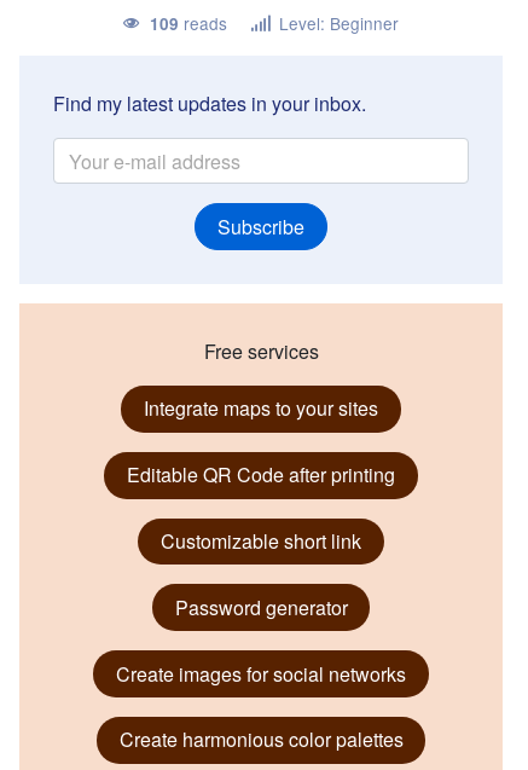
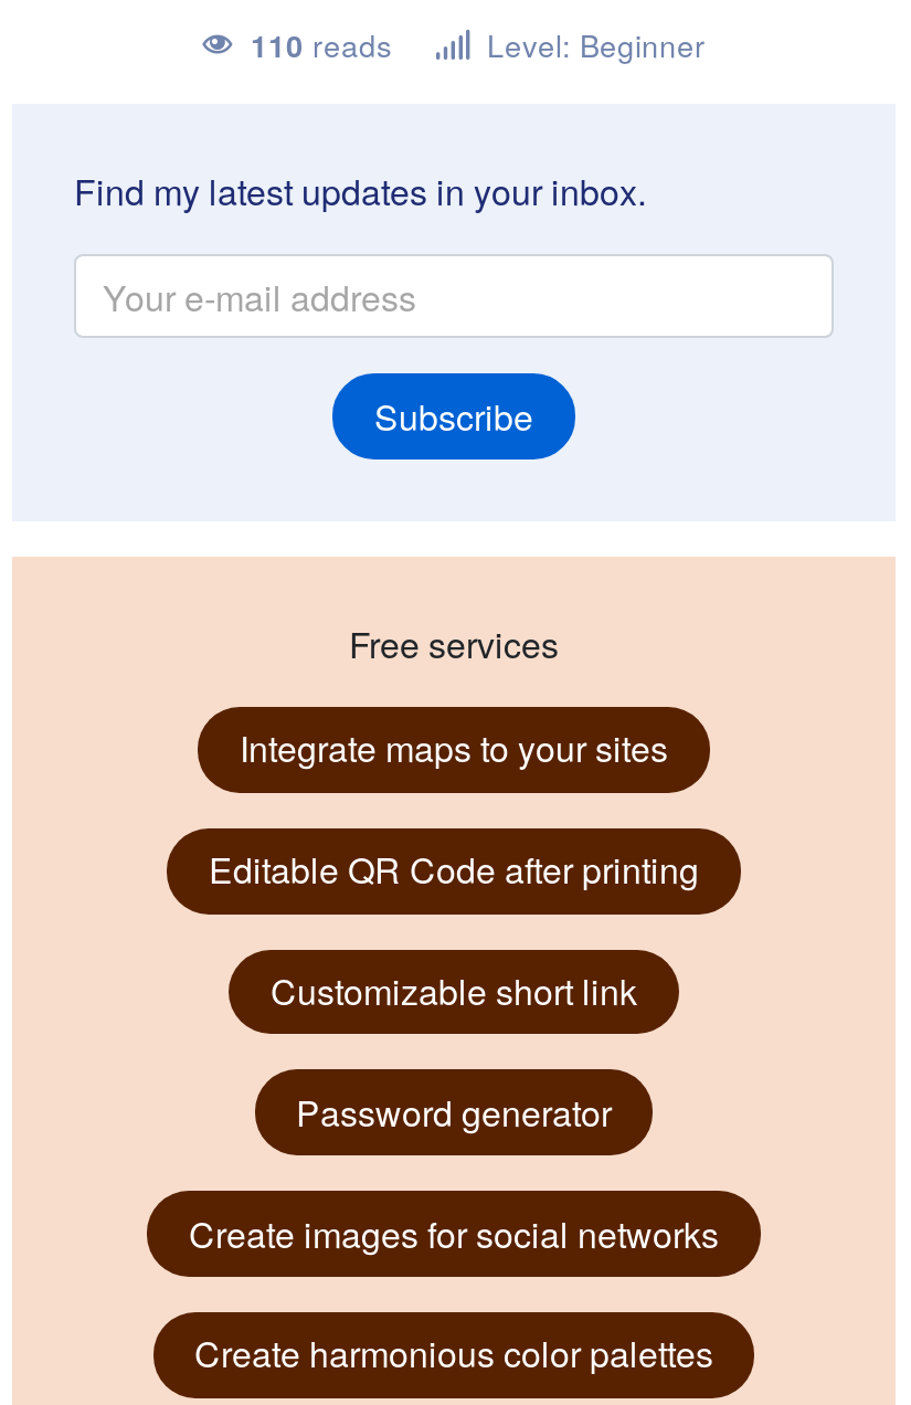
- 109 reads Level: Beginner
+ 110 reads Level: Beginner
